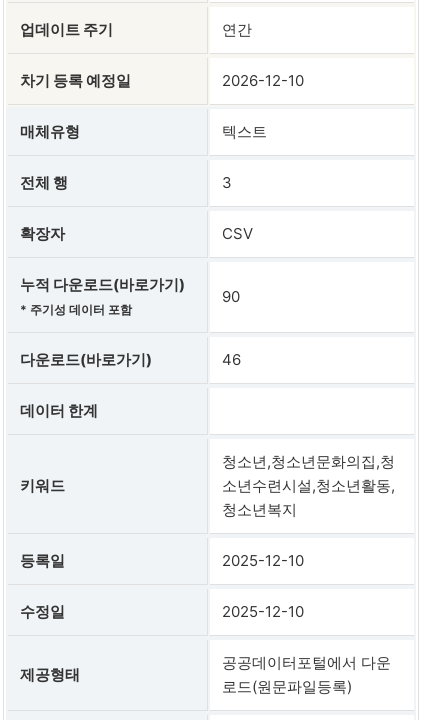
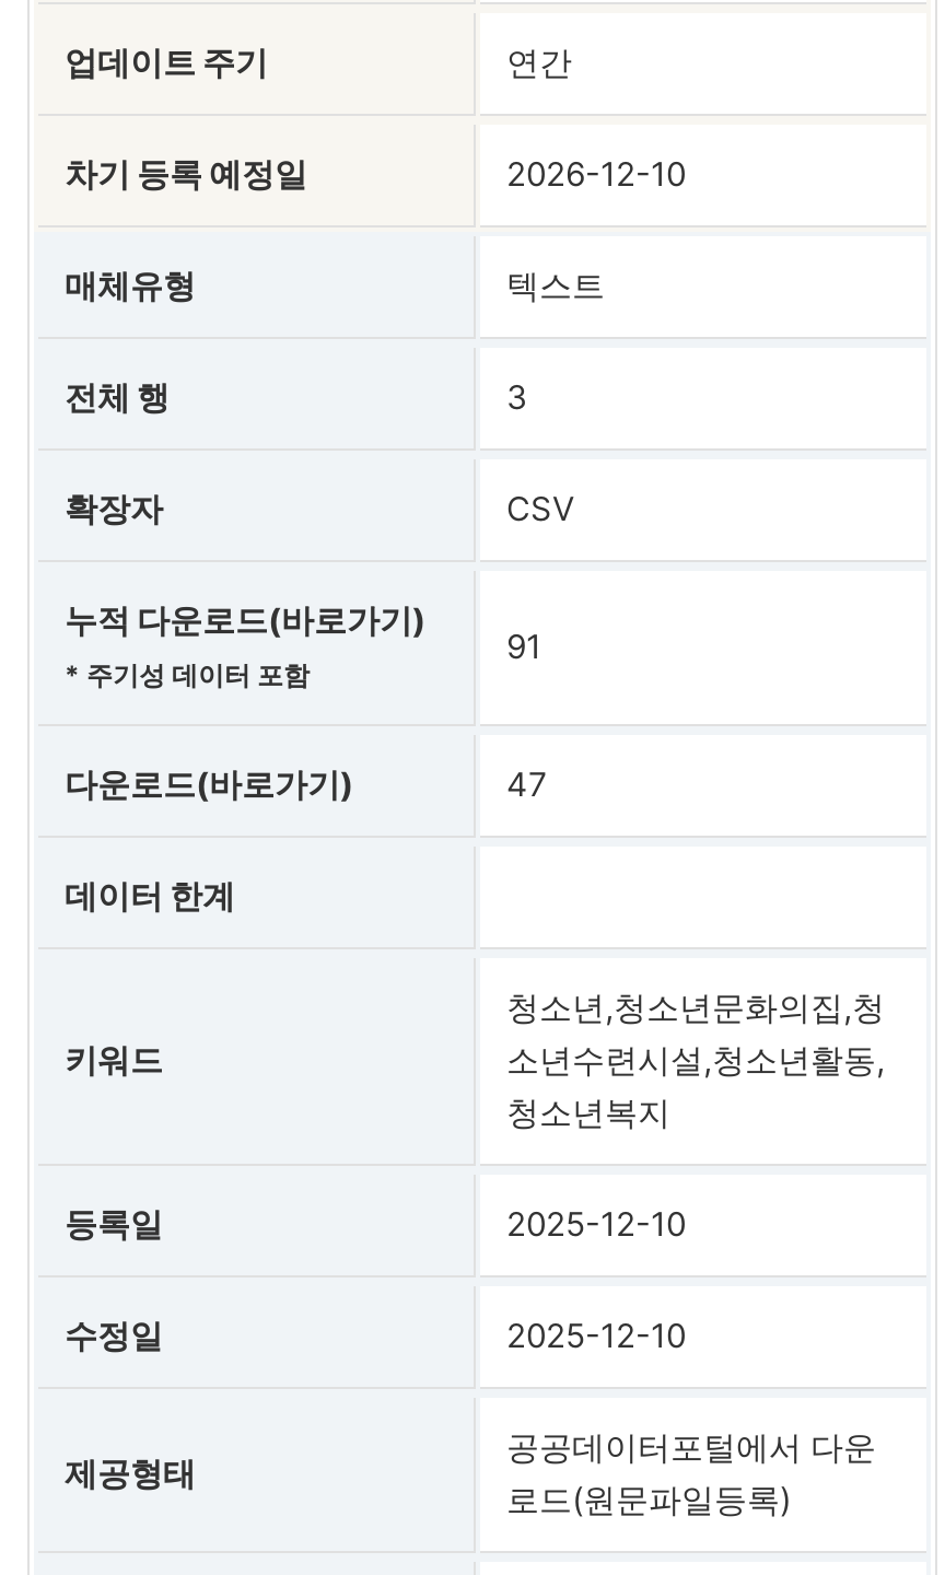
- 90
+ 91

- 46
+ 47
